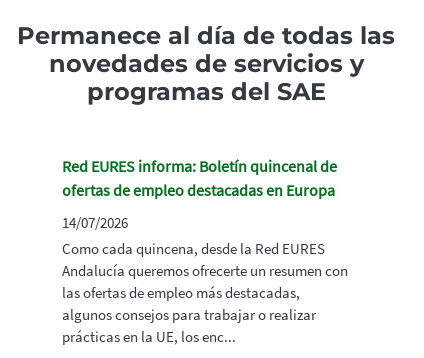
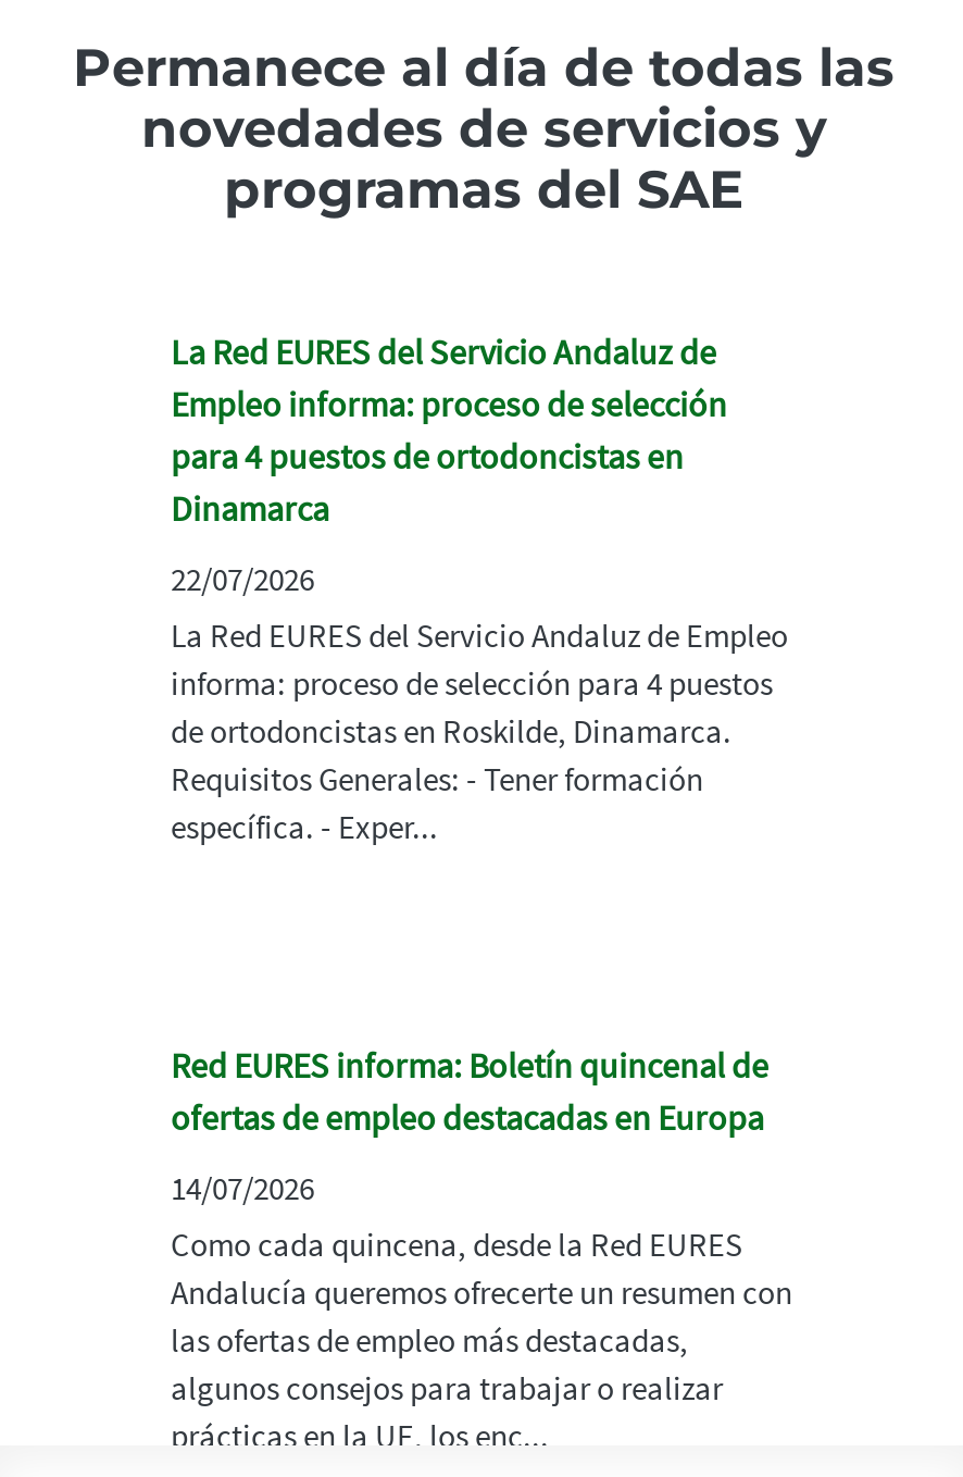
+ La Red EURES del Servicio Andaluz de
+ Empleo informa: proceso de selección
+ para 4 puestos de ortodoncistas en
+ Dinamarca
+ 22/07/2026
+ La Red EURES del Servicio Andaluz de Empleo
+ informa: proceso de selección para 4 puestos
+ de ortodoncistas en Roskilde, Dinamarca.
+ Requisitos Generales: - Tener formación
+ específica. - Exper...
